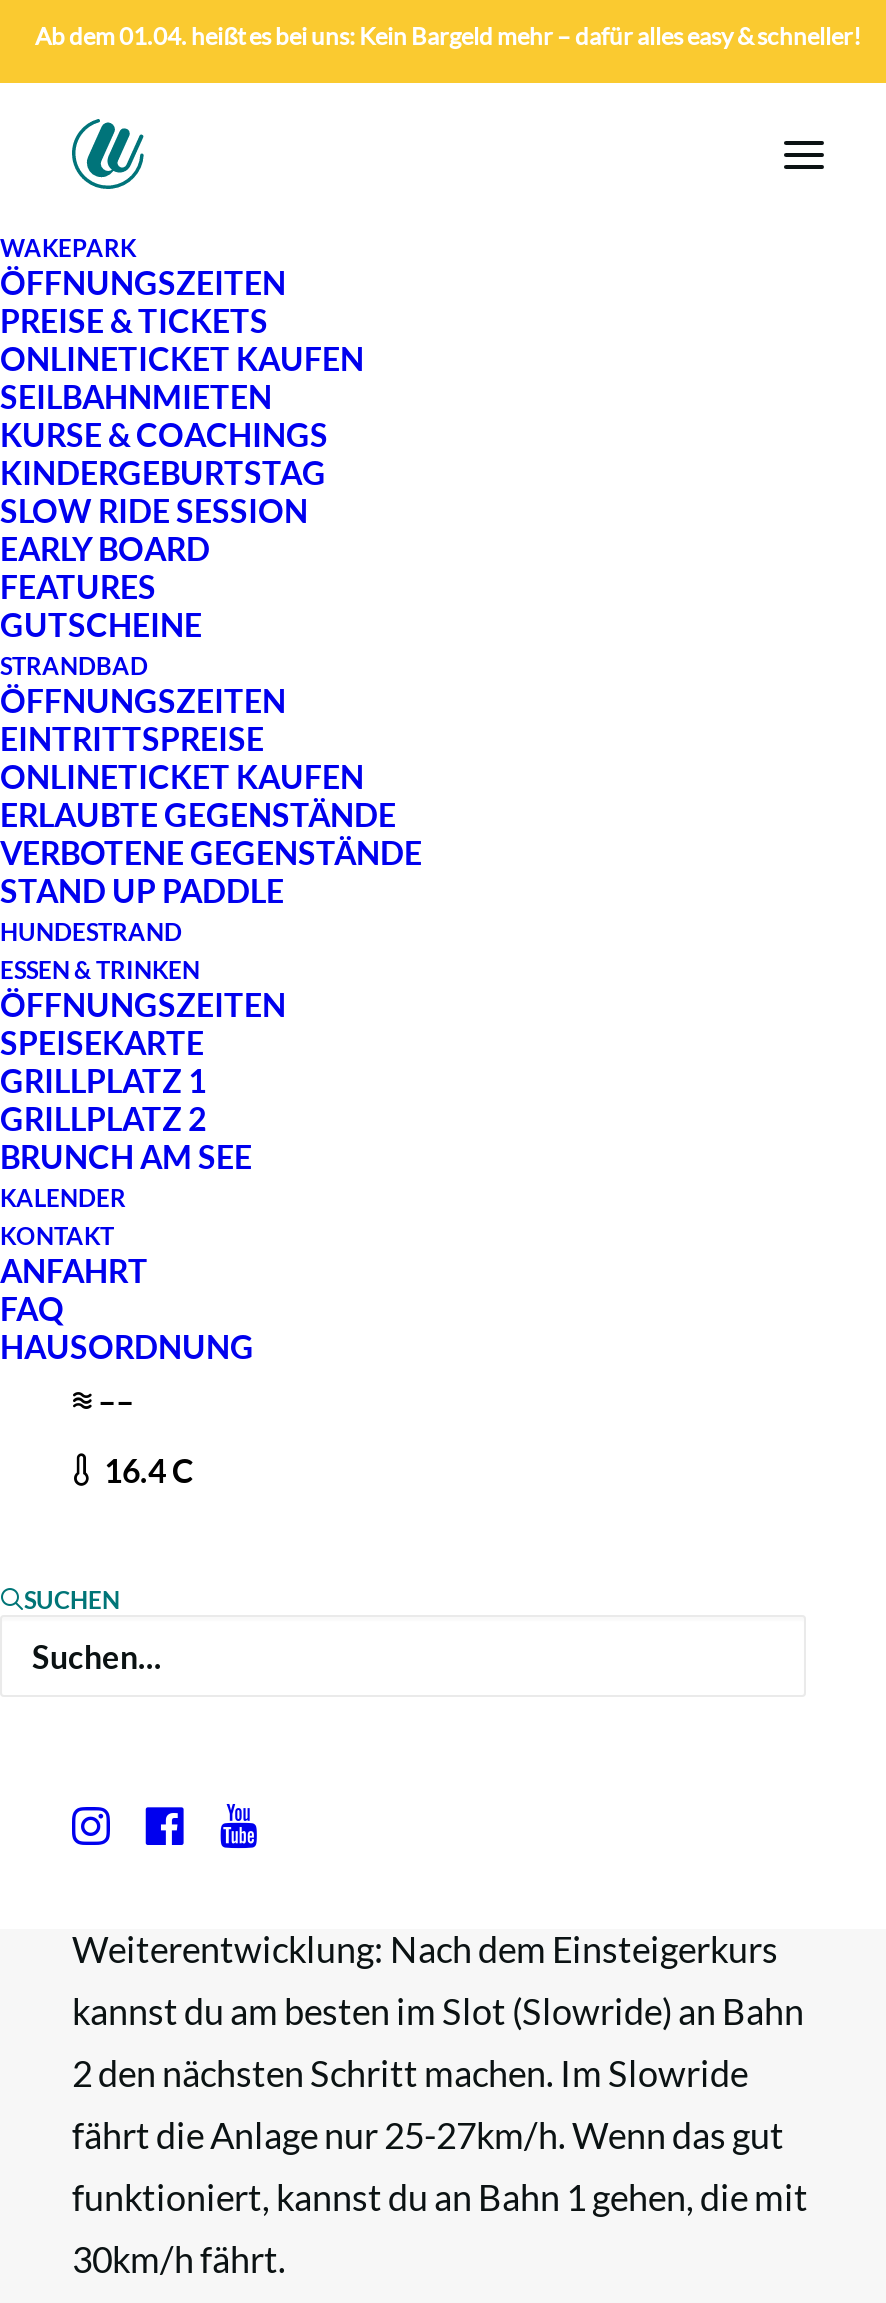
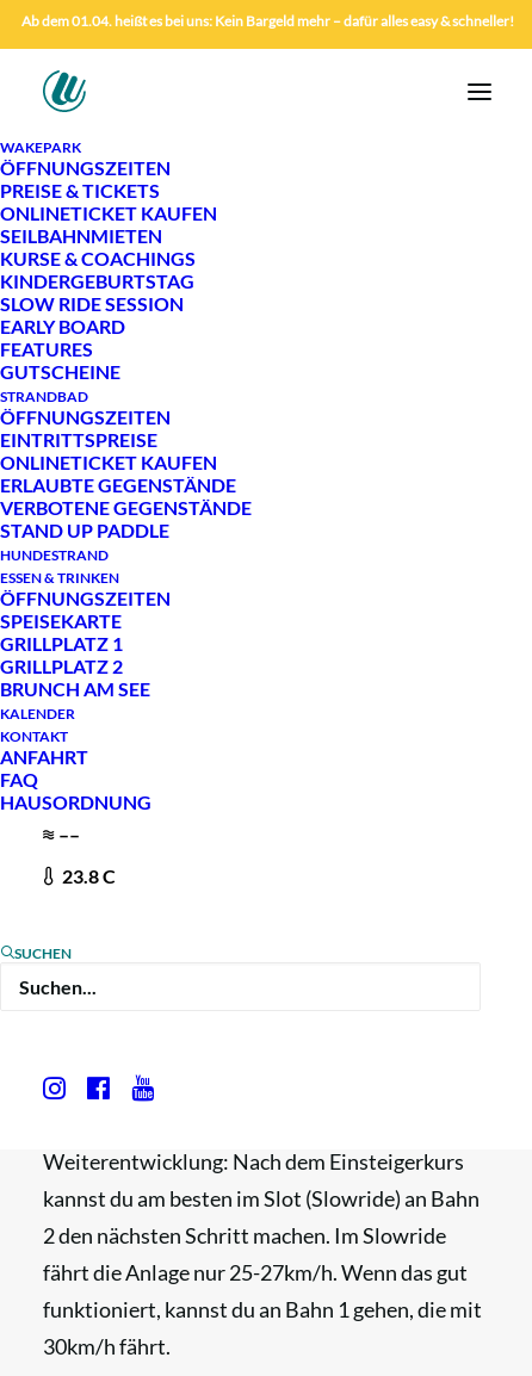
- 16.4 C
+ 23.8 C
